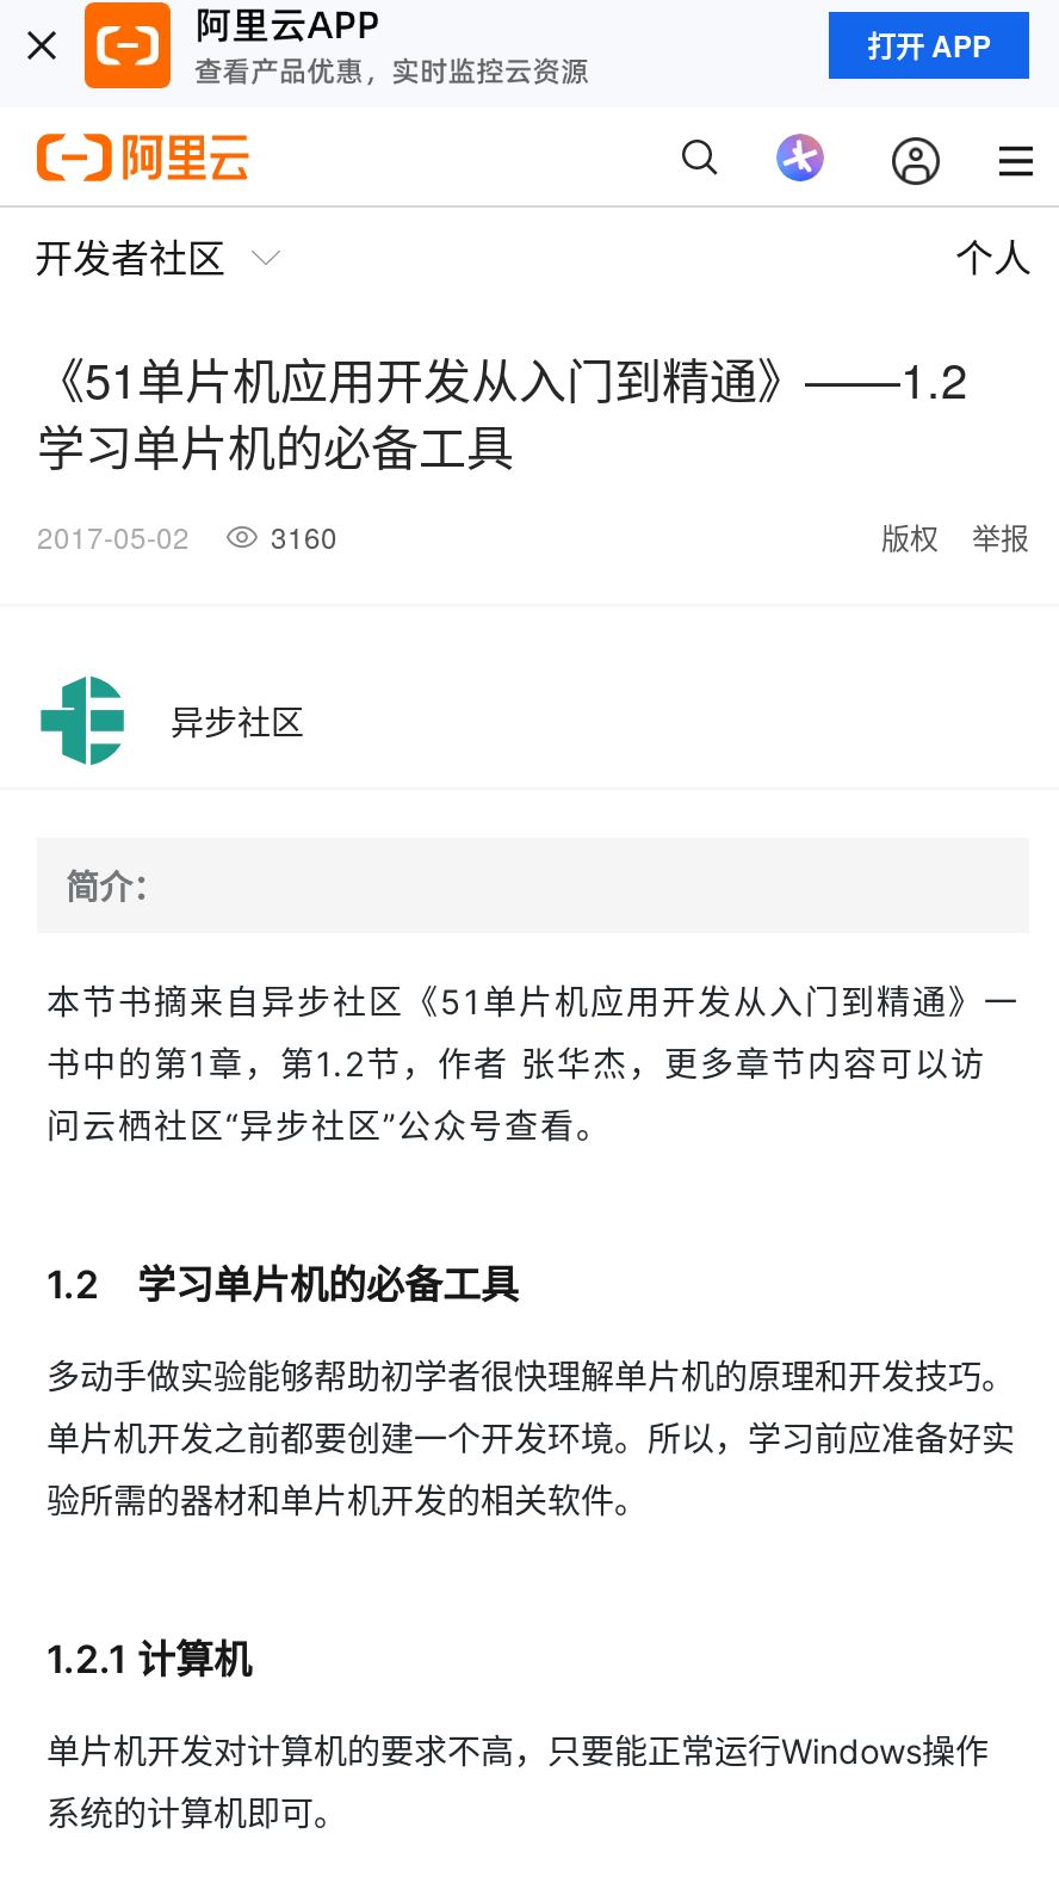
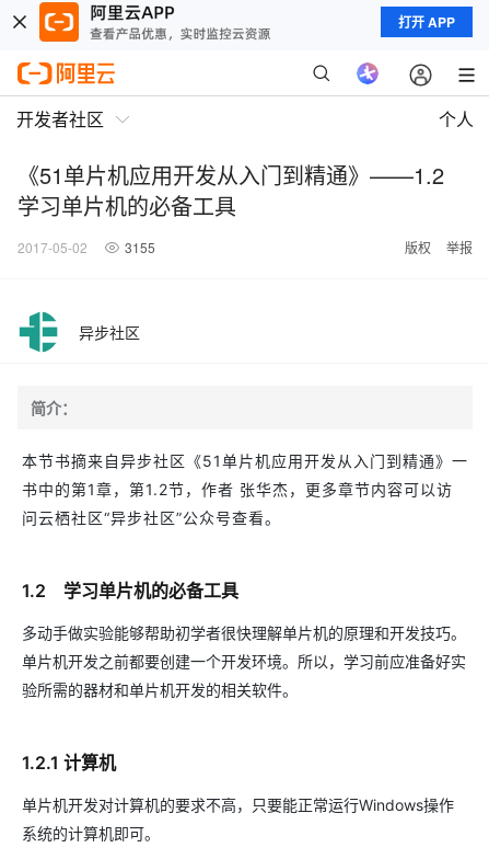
- 2017-05-02 3160
+ 2017-05-02 3155
